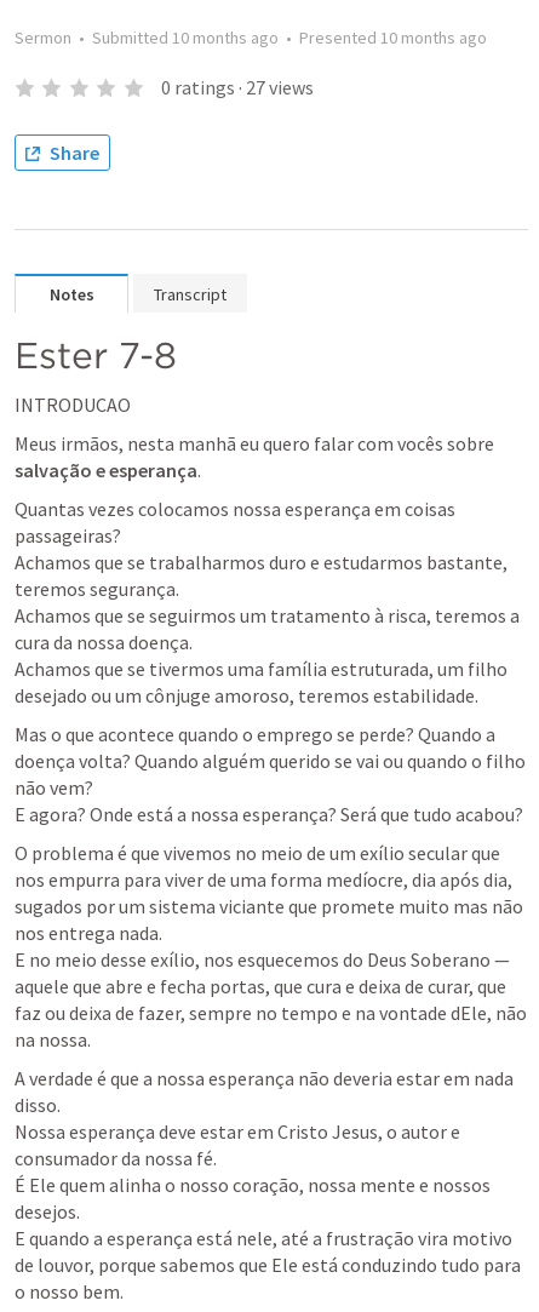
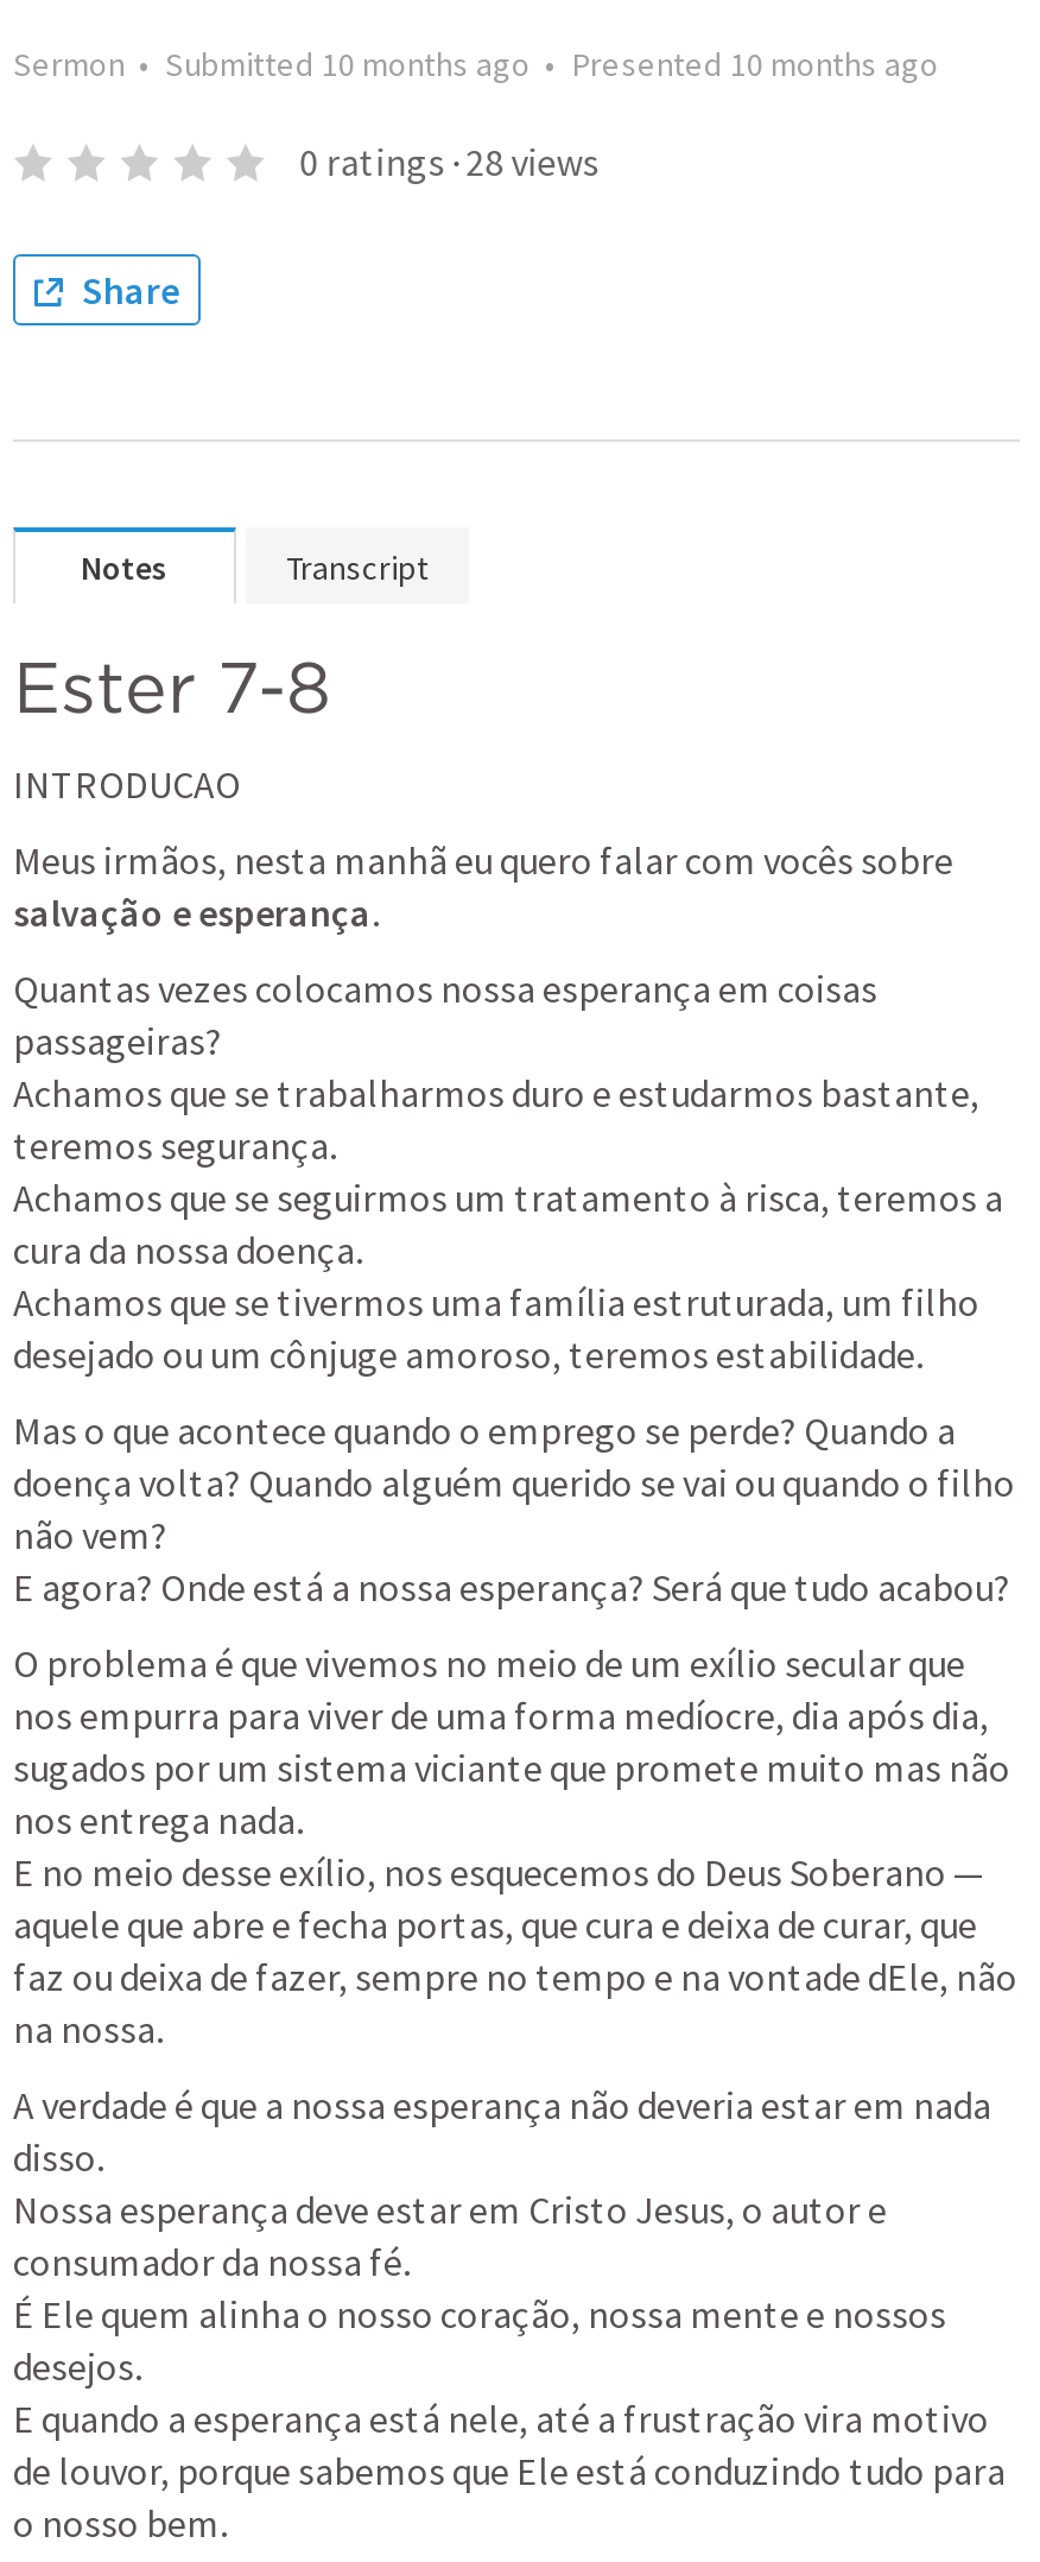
- 0 ratings · 27 views
+ 0 ratings · 28 views
